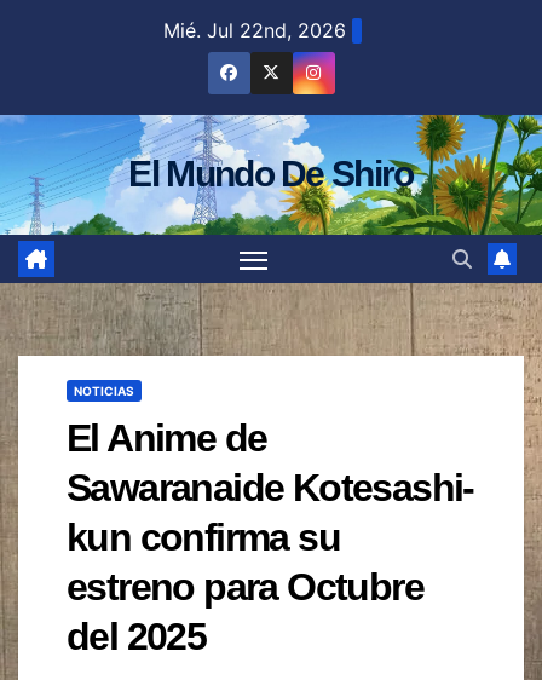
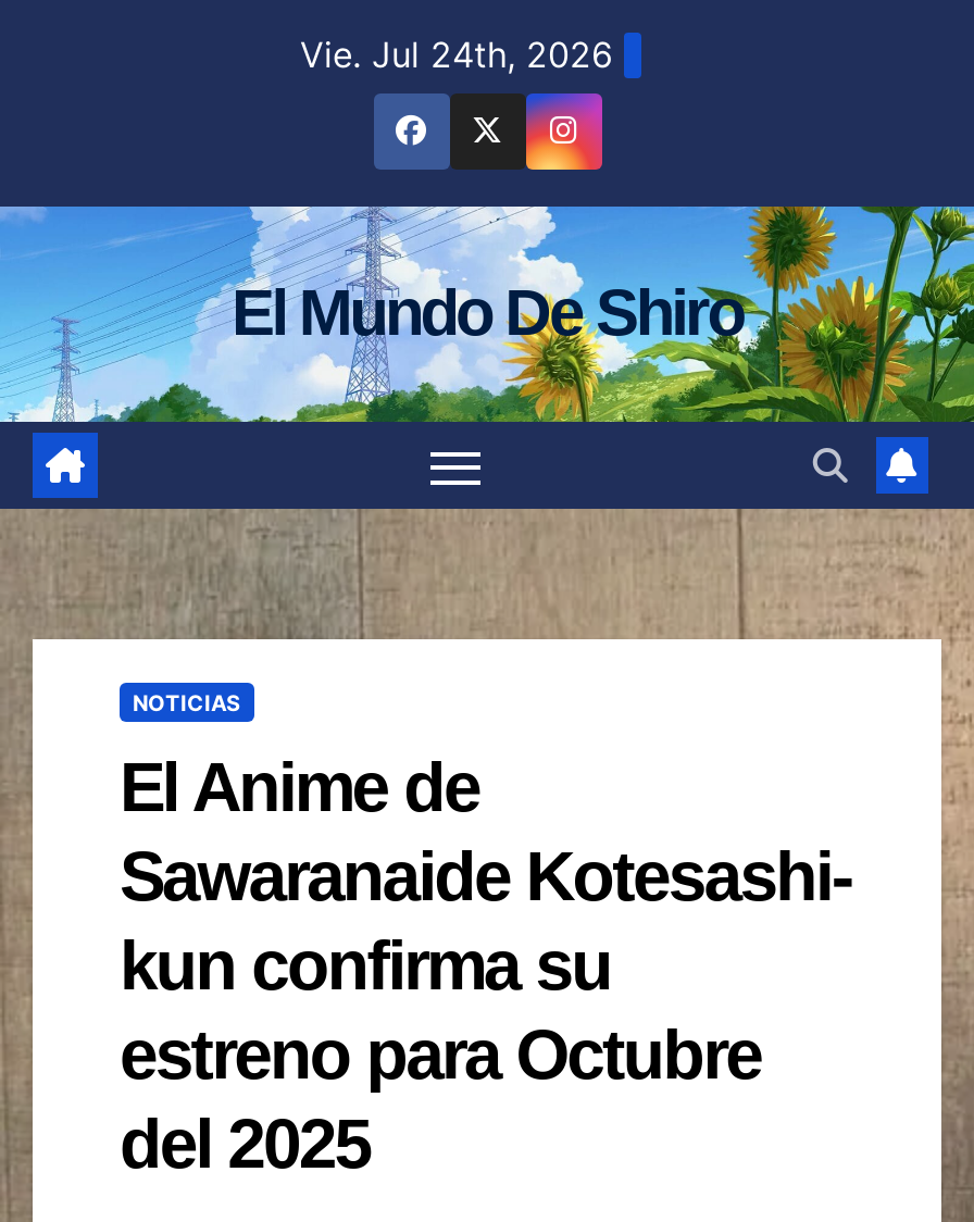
- Mié. Jul 22nd, 2026
+ Vie. Jul 24th, 2026
